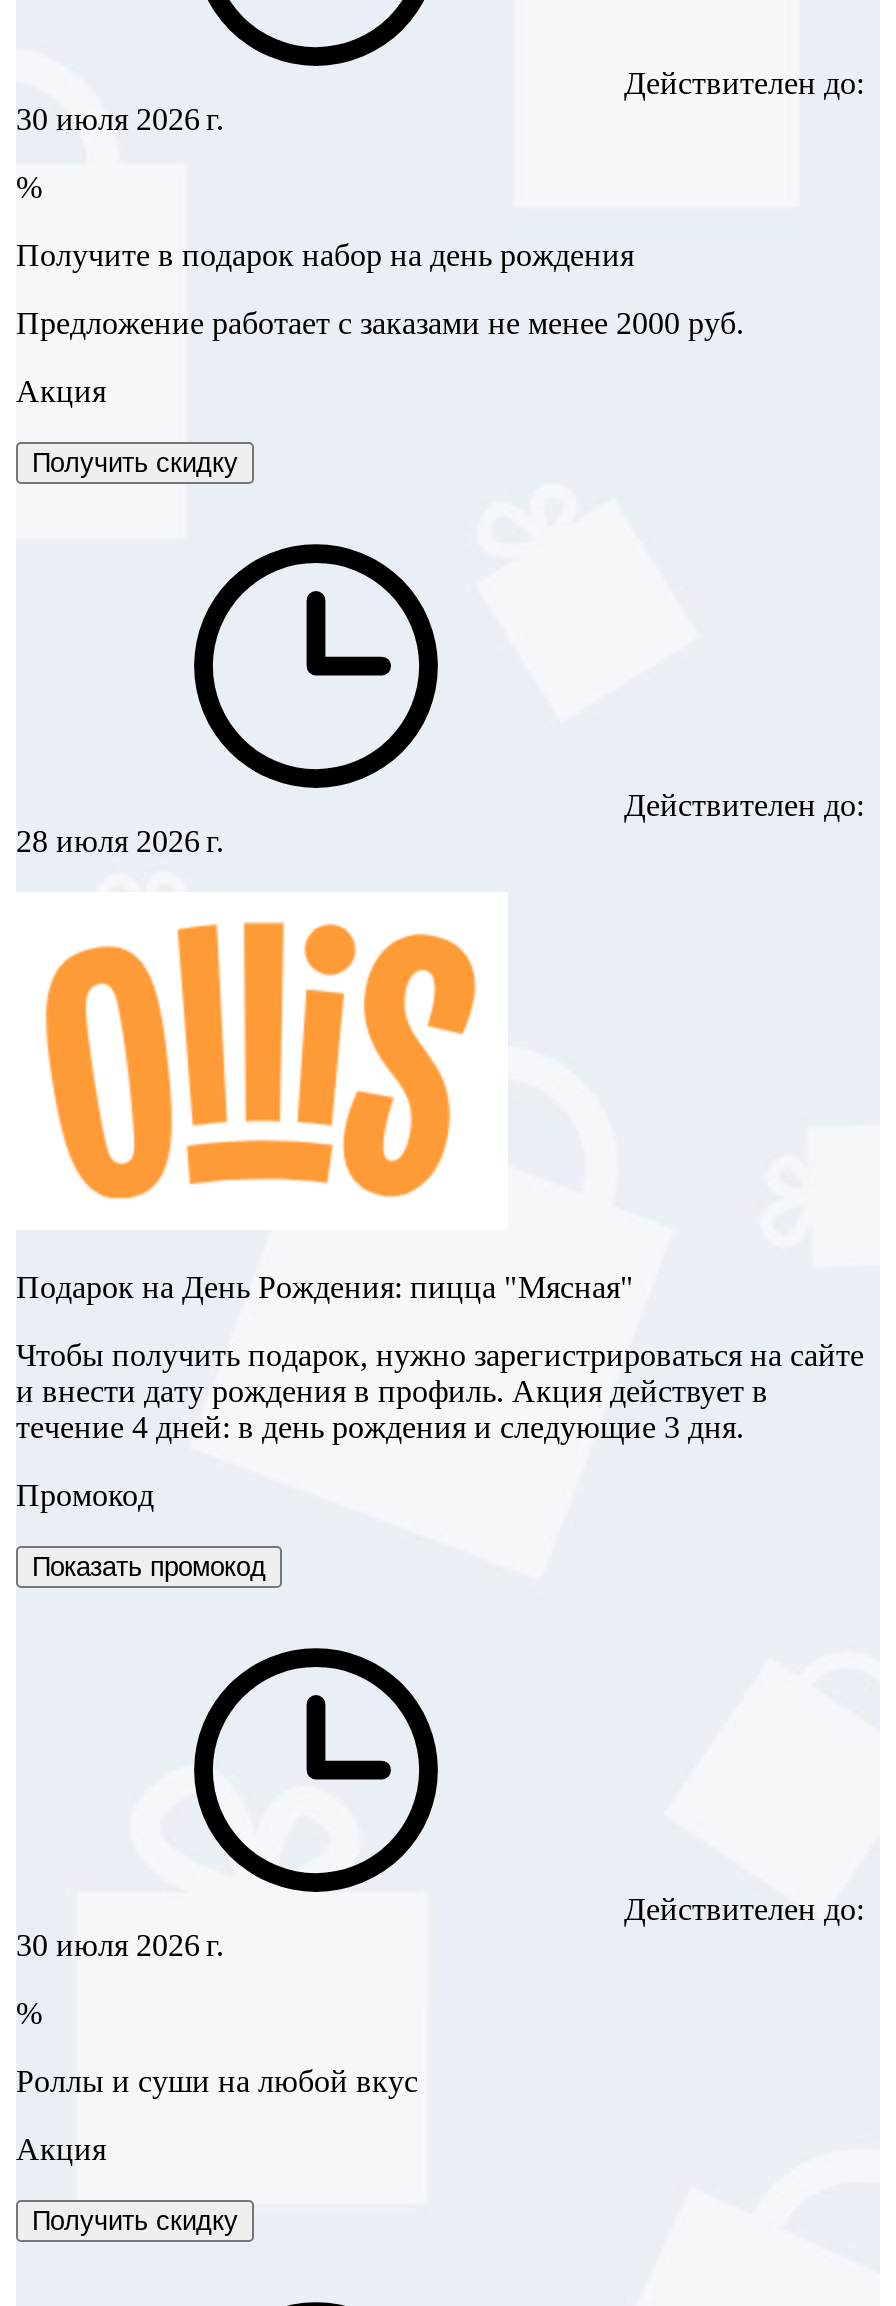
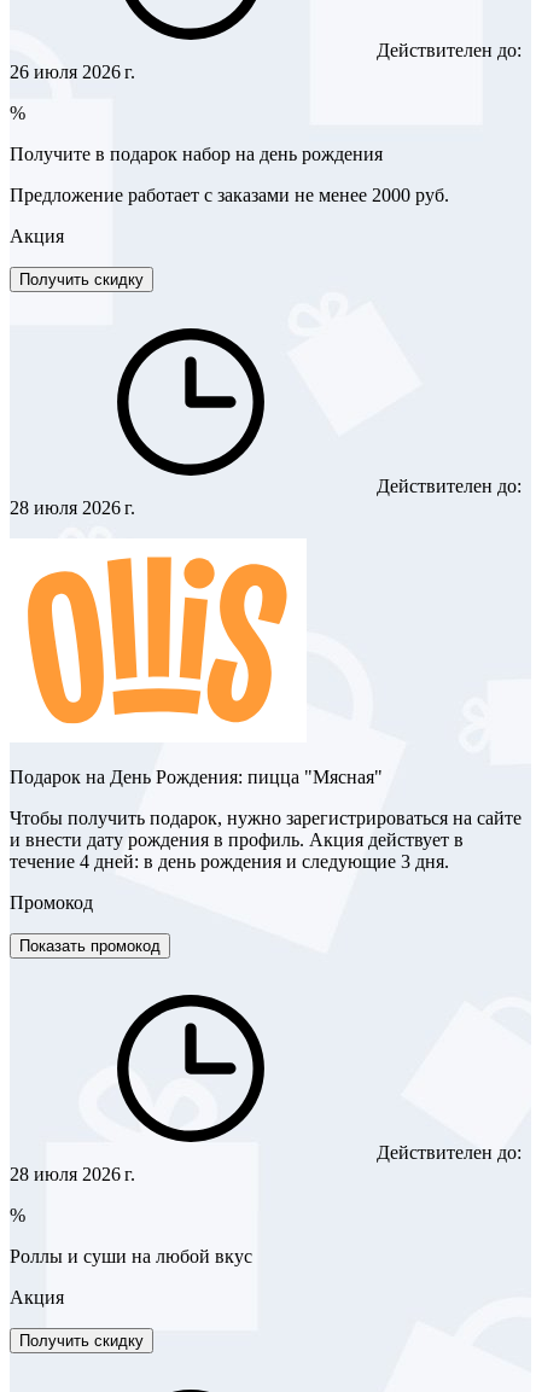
- 30 июля 2026 г.
+ 26 июля 2026 г.

- 30 июля 2026 г.
+ 28 июля 2026 г.
